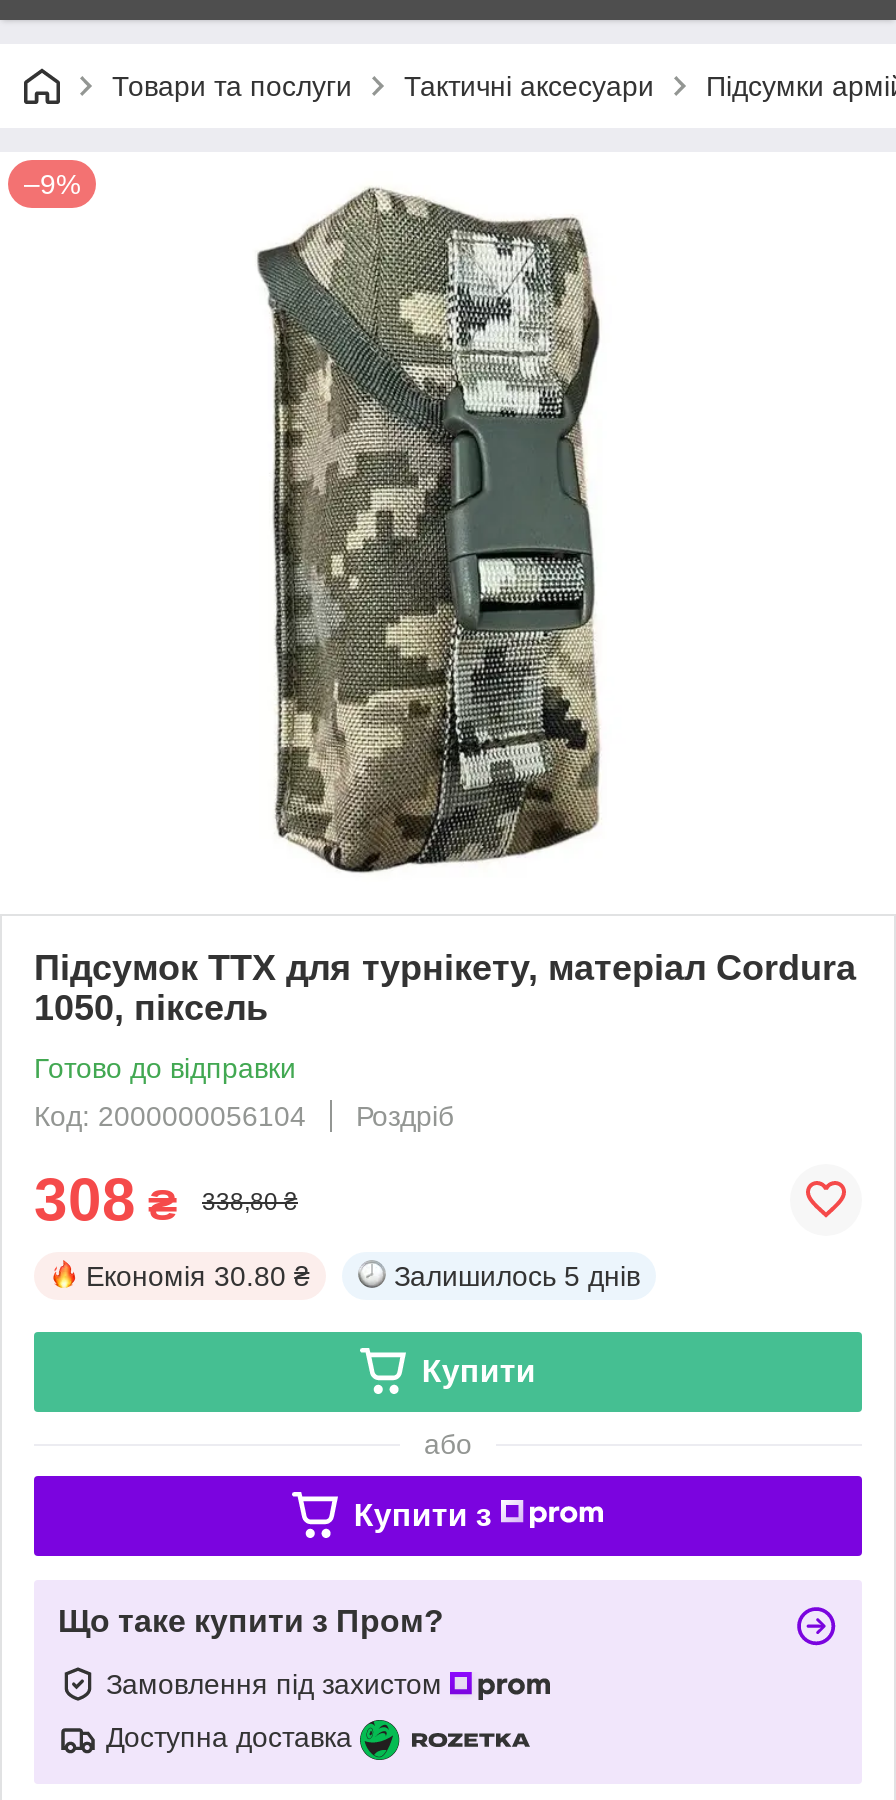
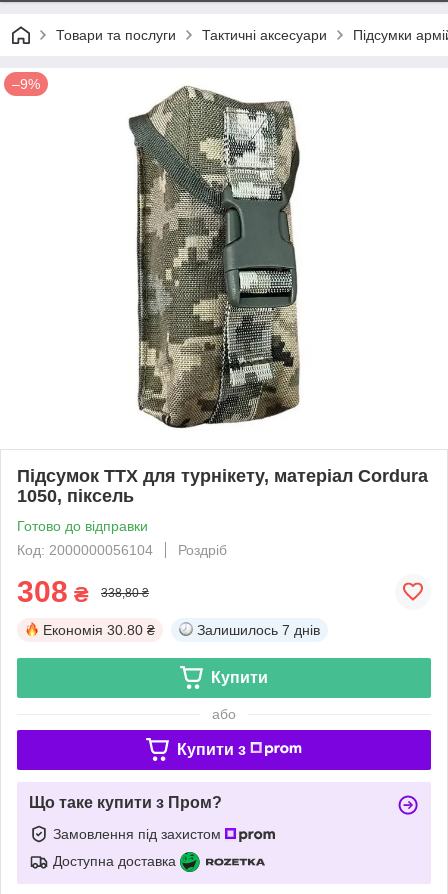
- Залишилось 5 днів
+ Залишилось 7 днів
